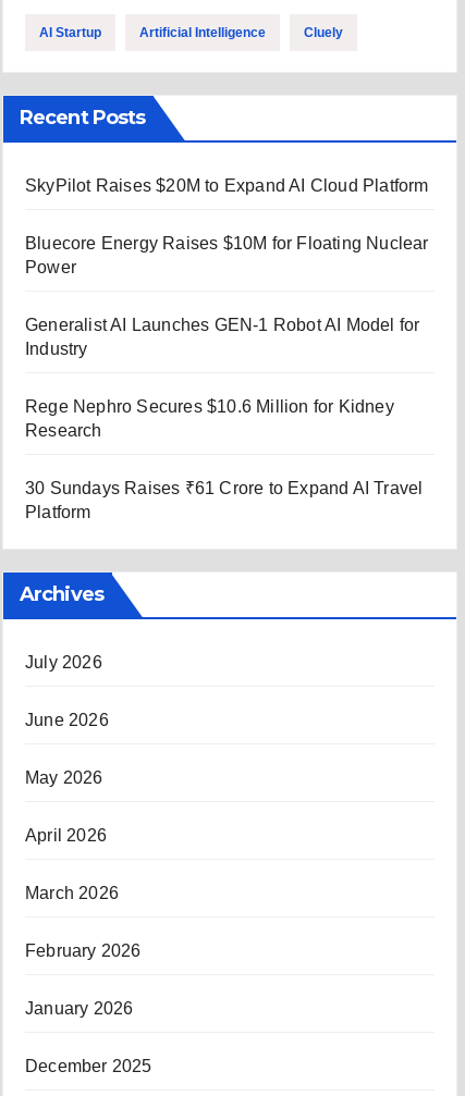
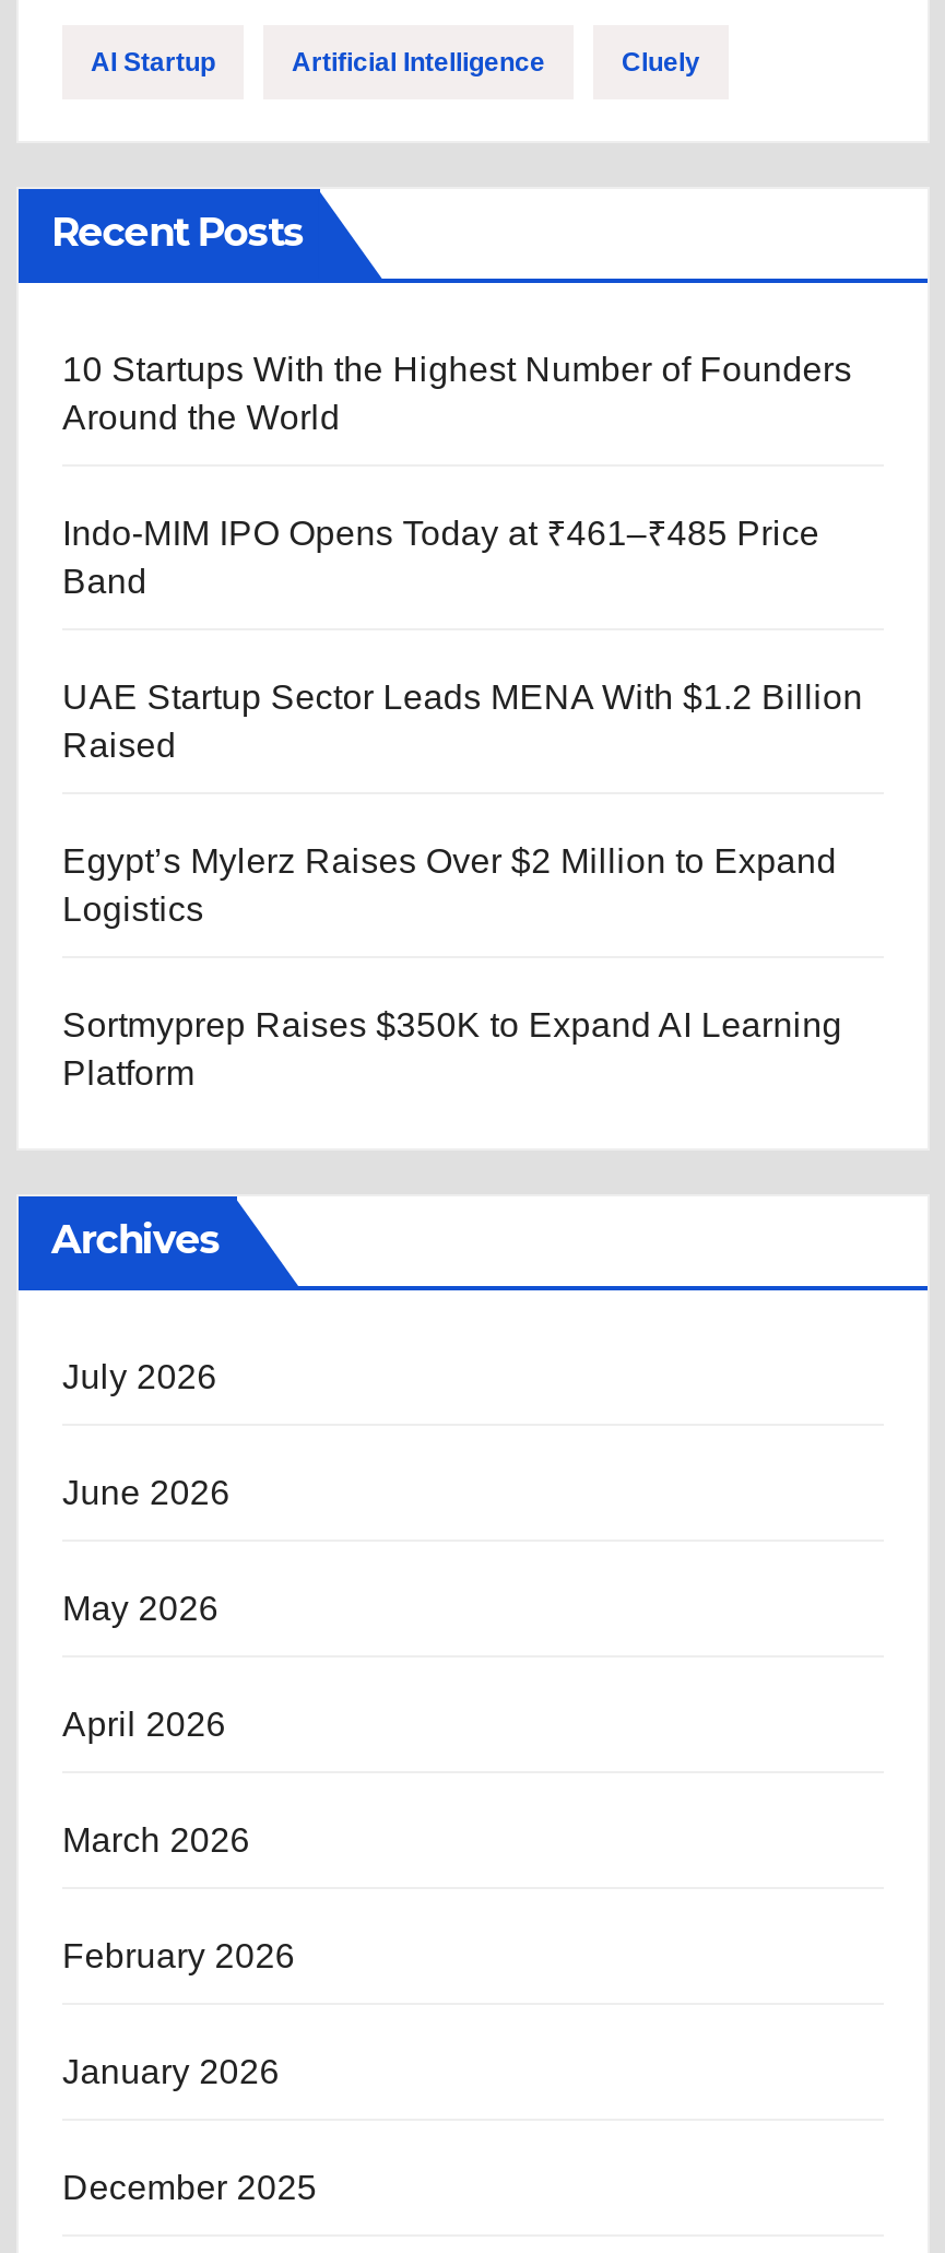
- SkyPilot Raises $20M to Expand AI Cloud Platform
+ 10 Startups With the Highest Number of Founders
+ Around the World

- Bluecore Energy Raises $10M for Floating Nuclear
- Power
+ Indo-MIM IPO Opens Today at ₹461–₹485 Price
+ Band

- Generalist AI Launches GEN-1 Robot AI Model for
- Industry
+ UAE Startup Sector Leads MENA With $1.2 Billion
+ Raised

- Rege Nephro Secures $10.6 Million for Kidney
- Research
+ Egypt’s Mylerz Raises Over $2 Million to Expand
+ Logistics

- 30 Sundays Raises ₹61 Crore to Expand AI Travel
+ Sortmyprep Raises $350K to Expand AI Learning
